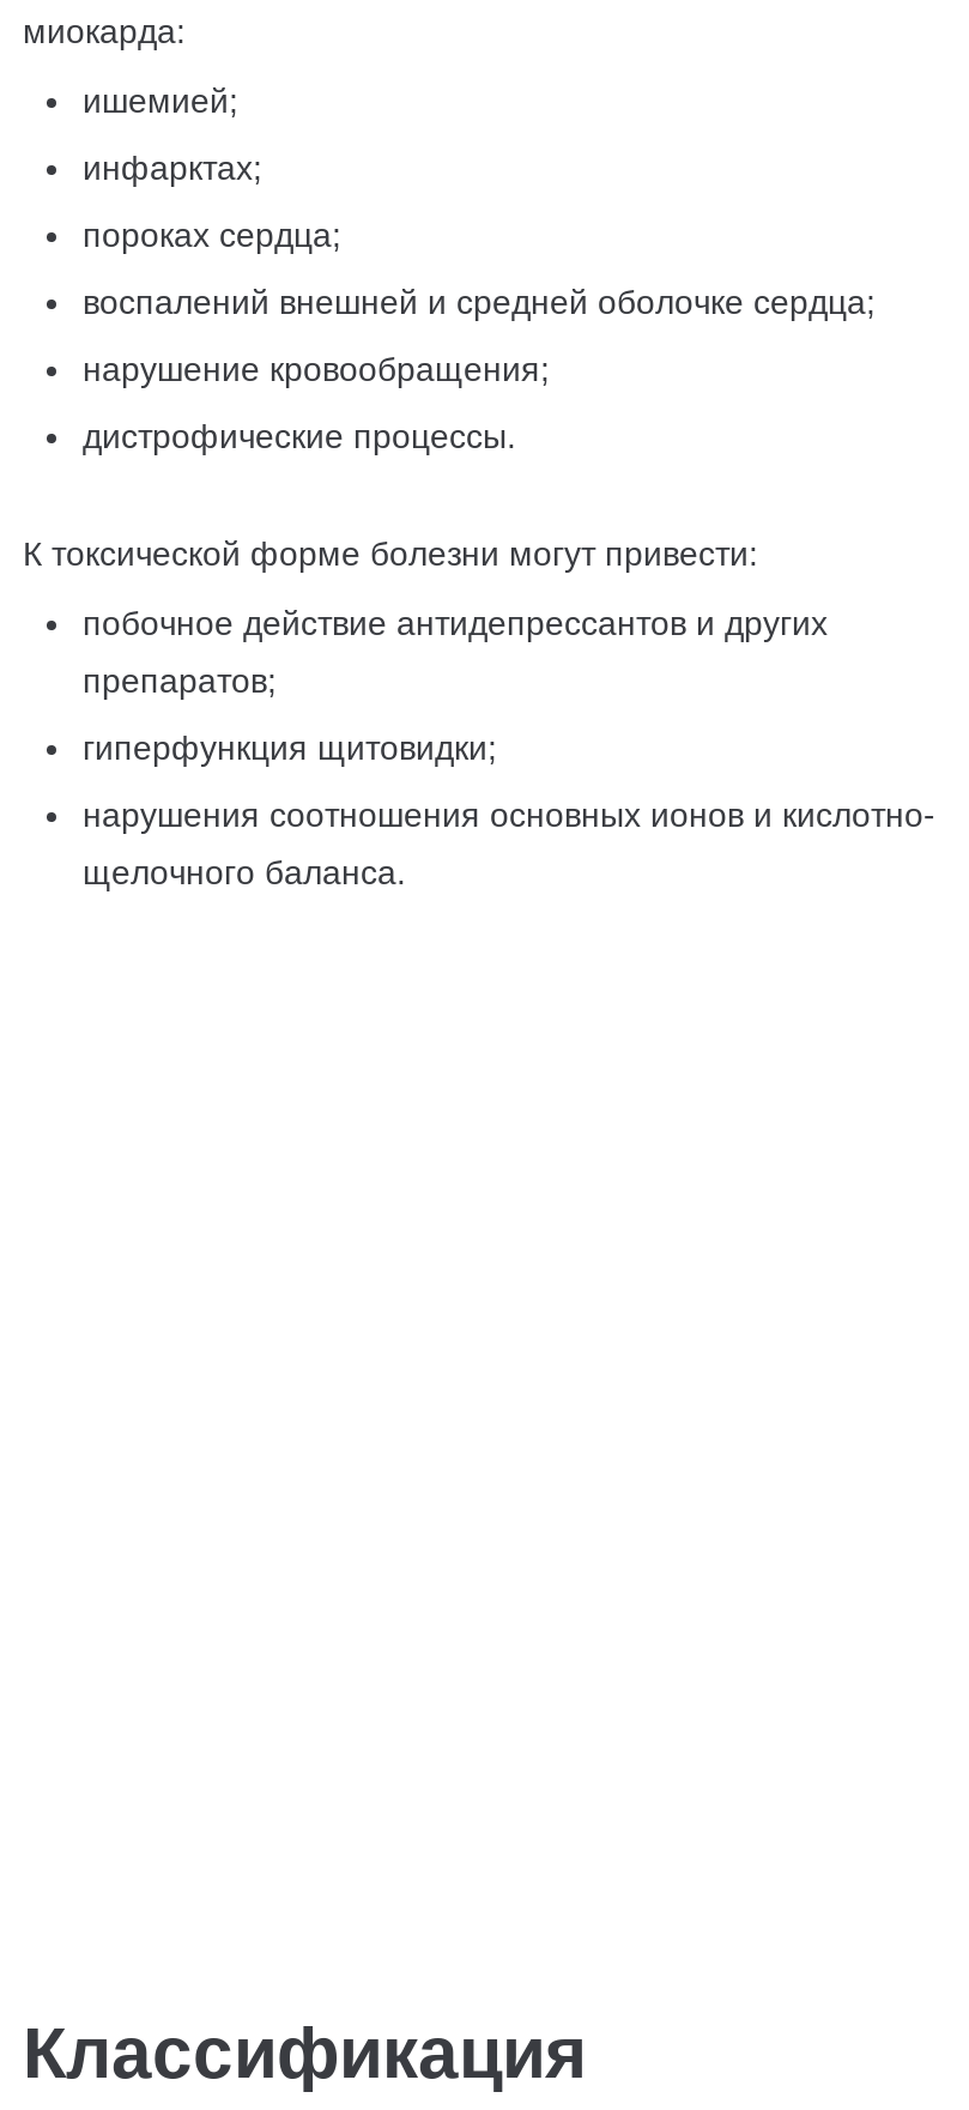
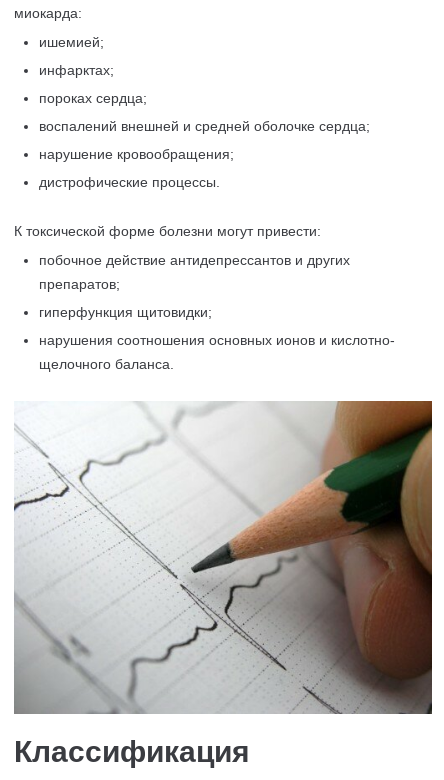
+ [image]
